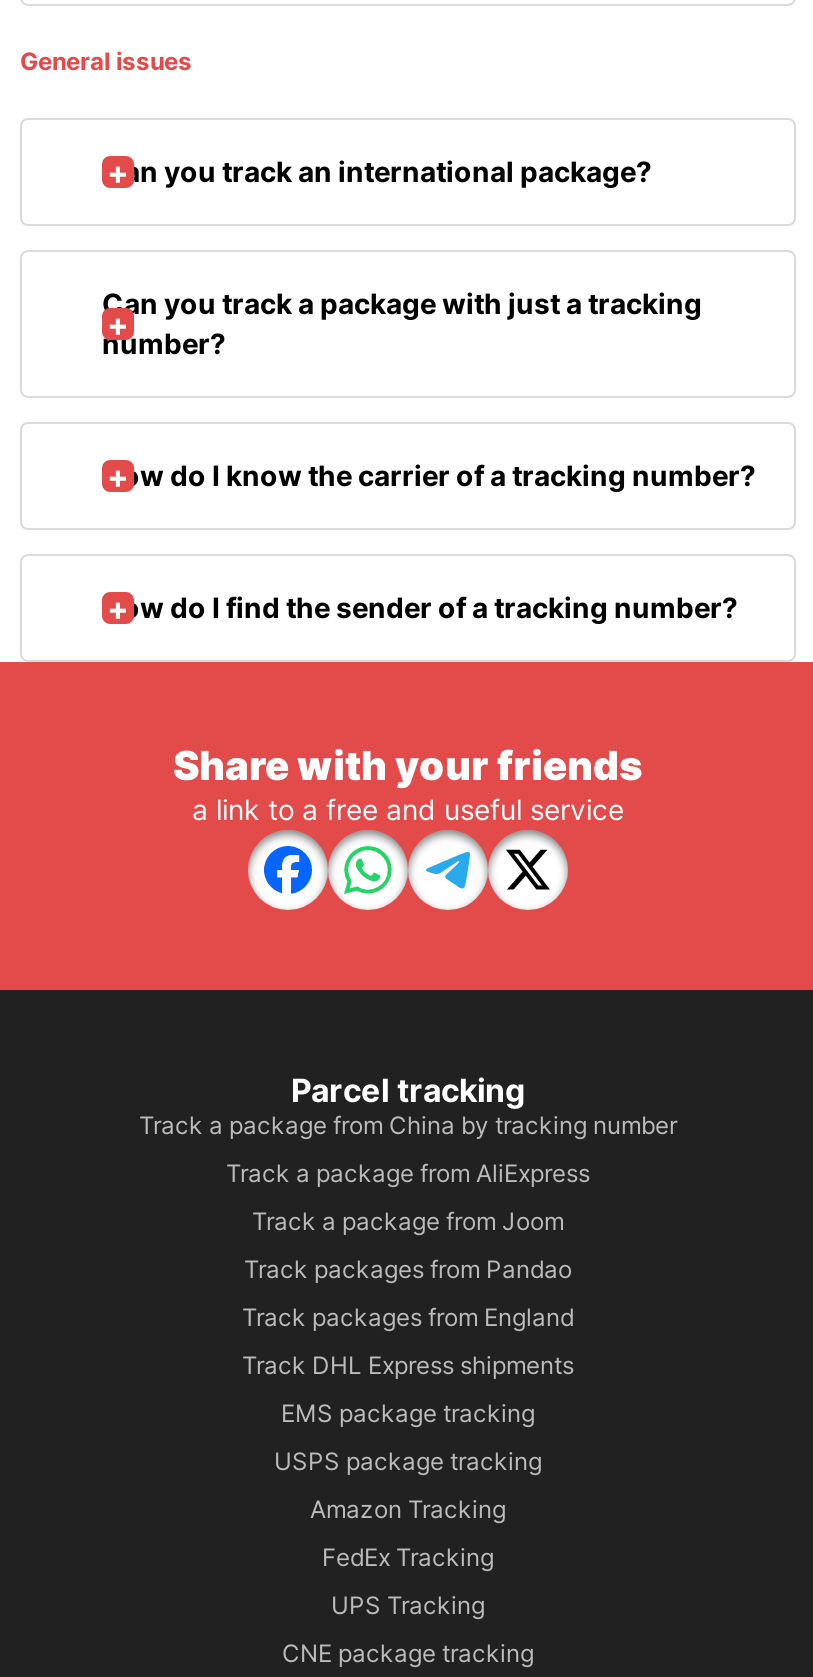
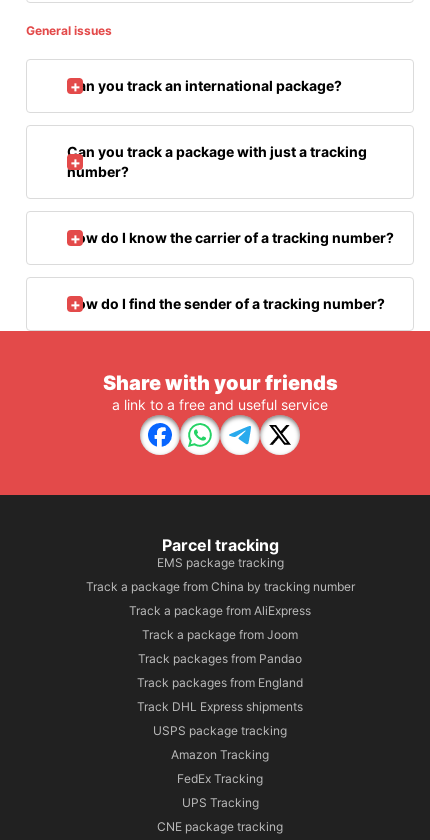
moved down: Track a package from China by tracking number | Track a package from AliExpress | Track a package from Joom | Track packages from Pandao | Track packages from England | Track DHL Express shipments

moved up: EMS package tracking
